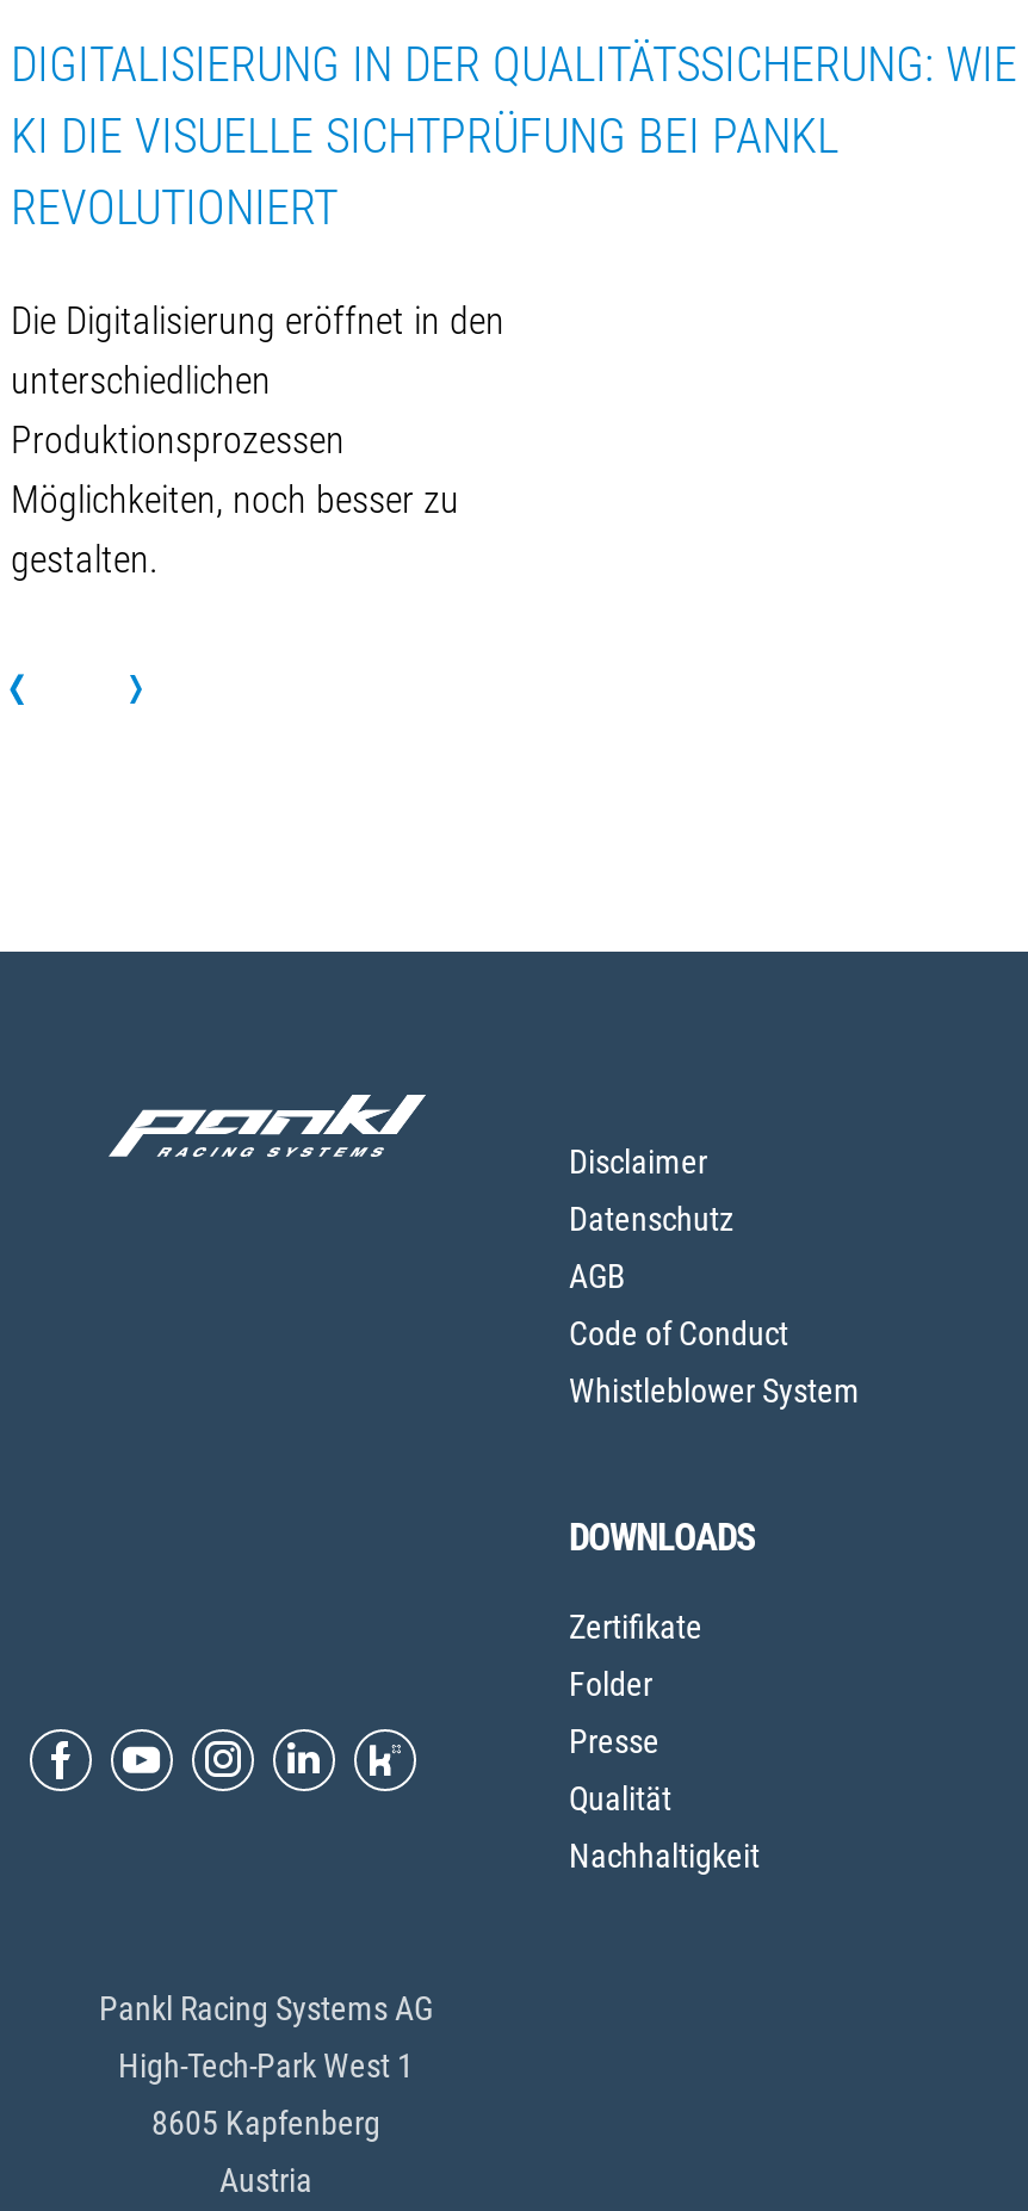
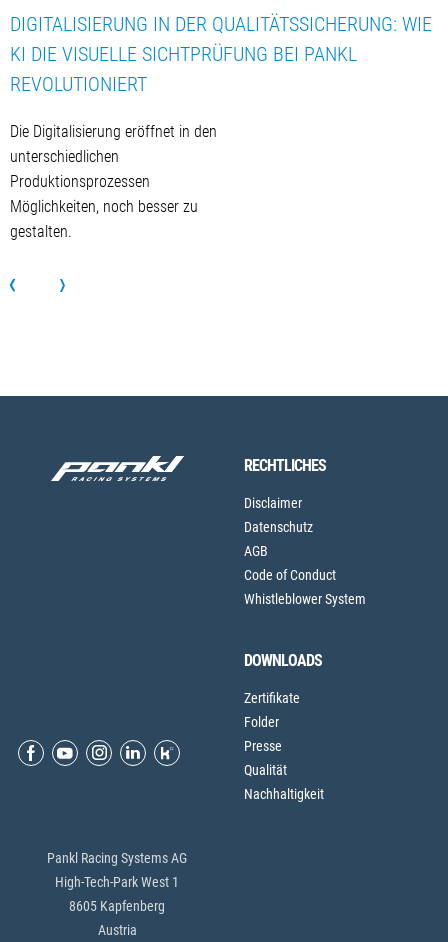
+ RECHTLICHES
